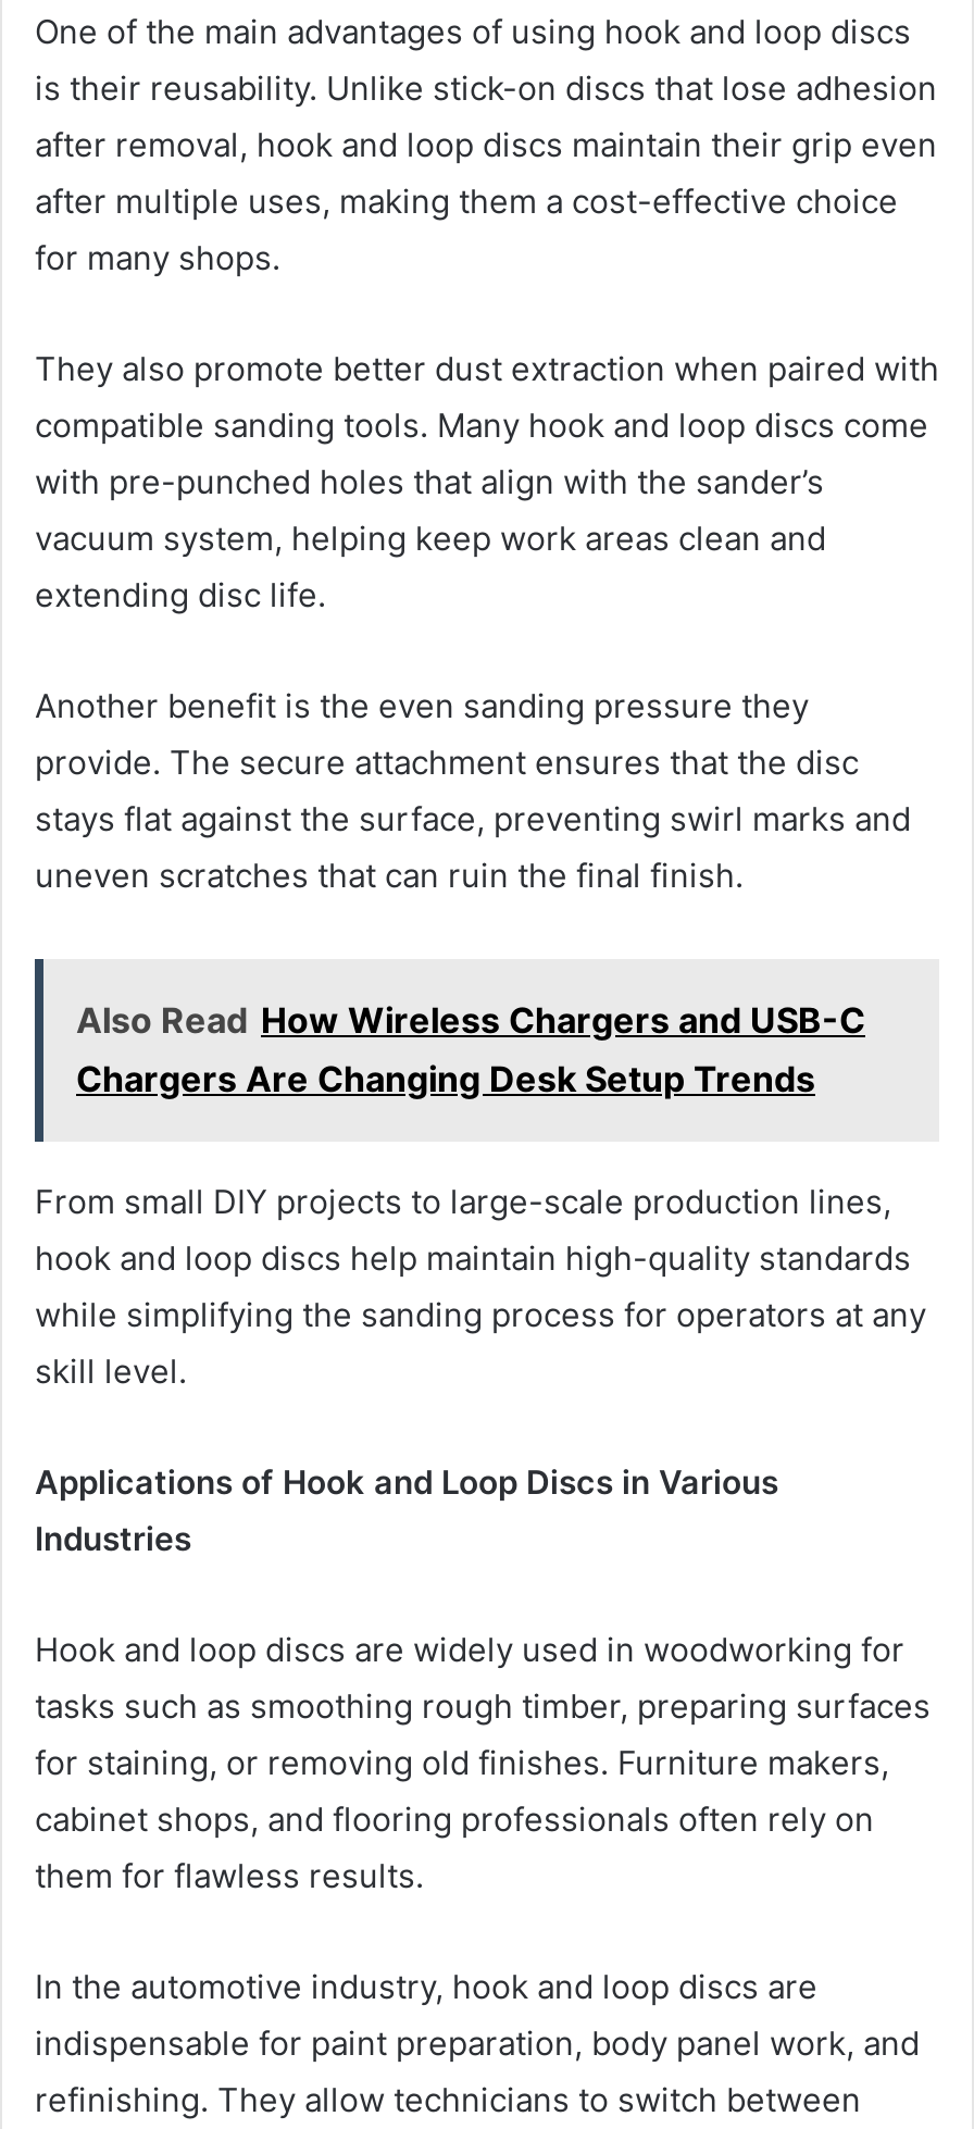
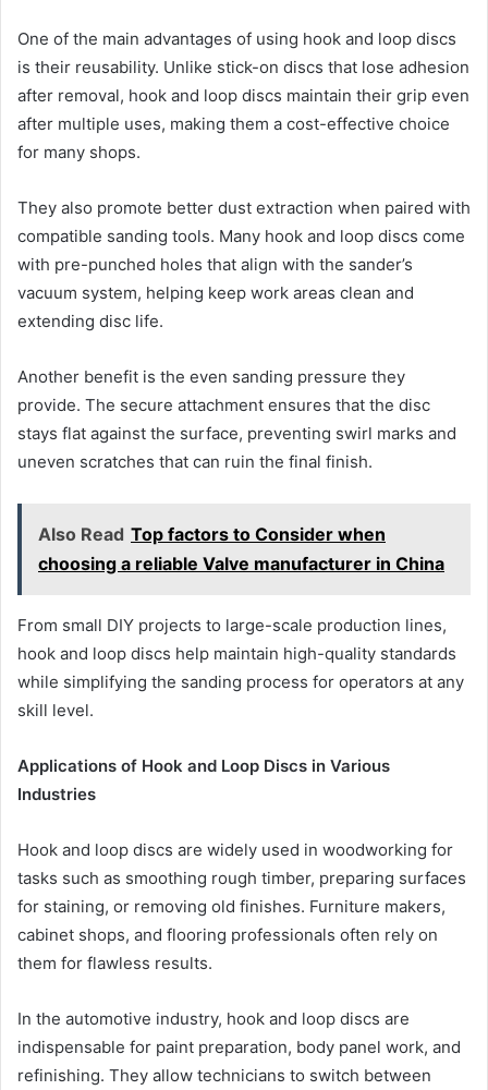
- Also Read How Wireless Chargers and USB-C
- Chargers Are Changing Desk Setup Trends
+ Also Read Top factors to Consider when
+ choosing a reliable Valve manufacturer in China
